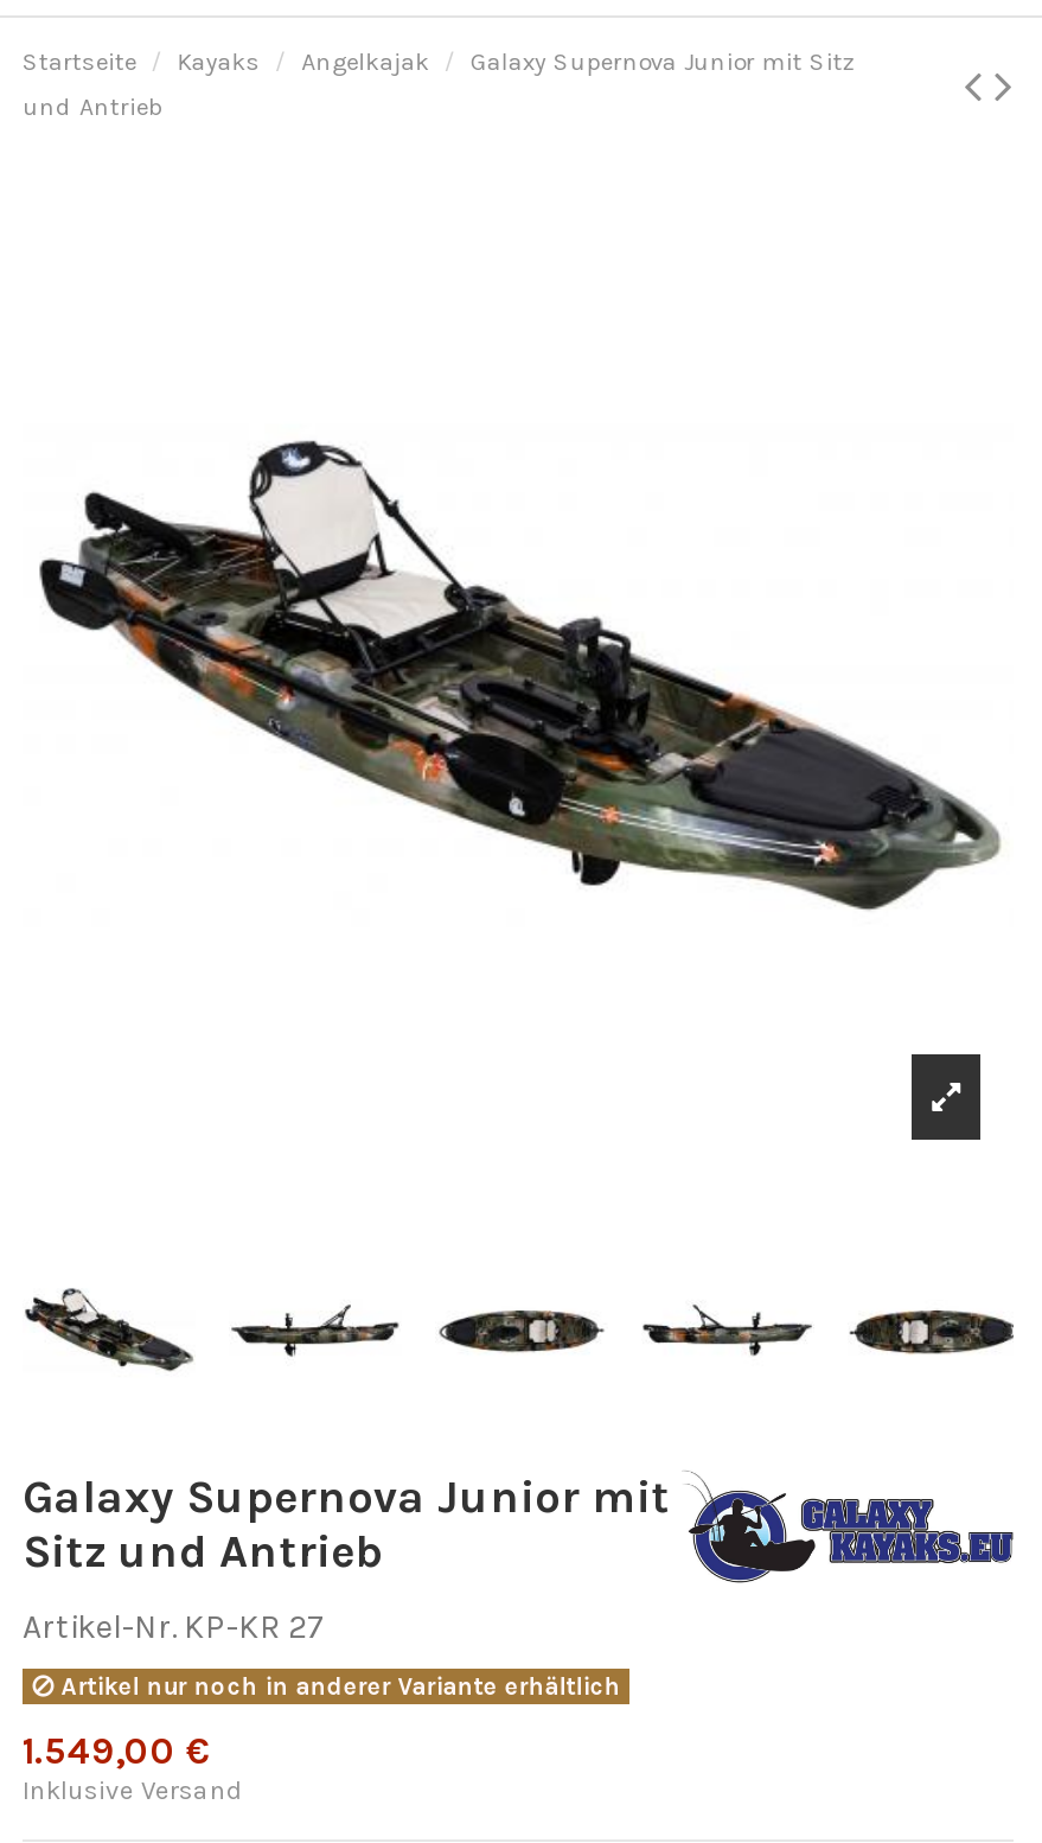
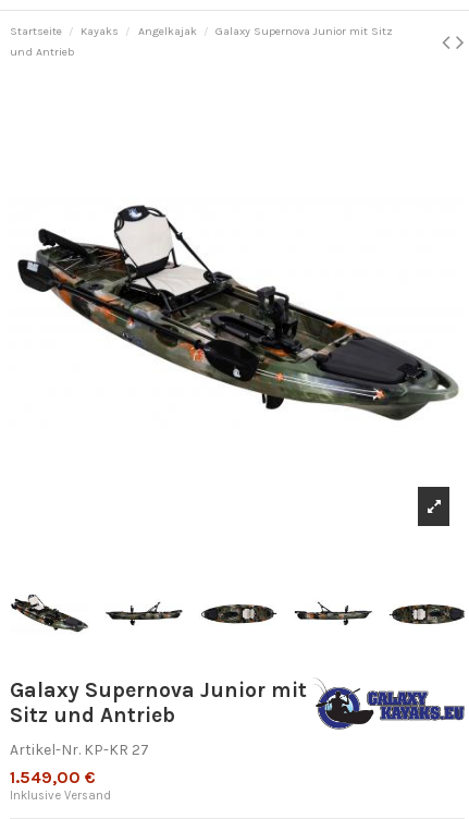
- Artikel nur noch in anderer Variante erhältlich
